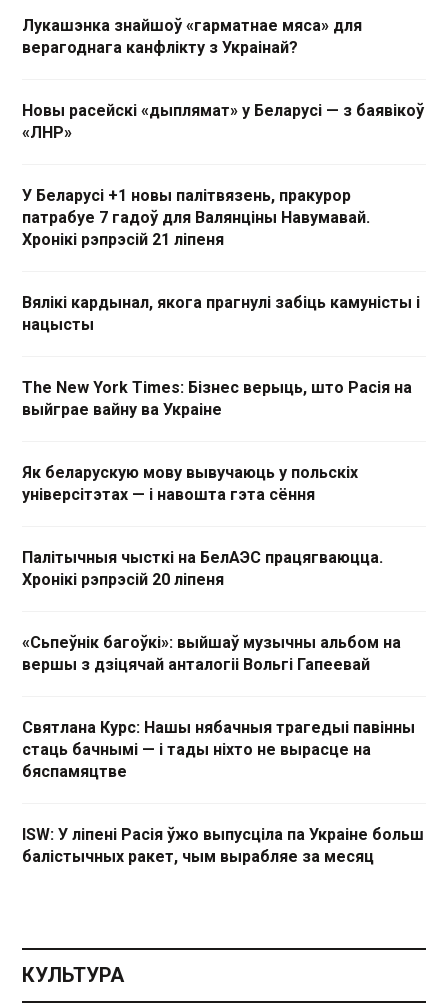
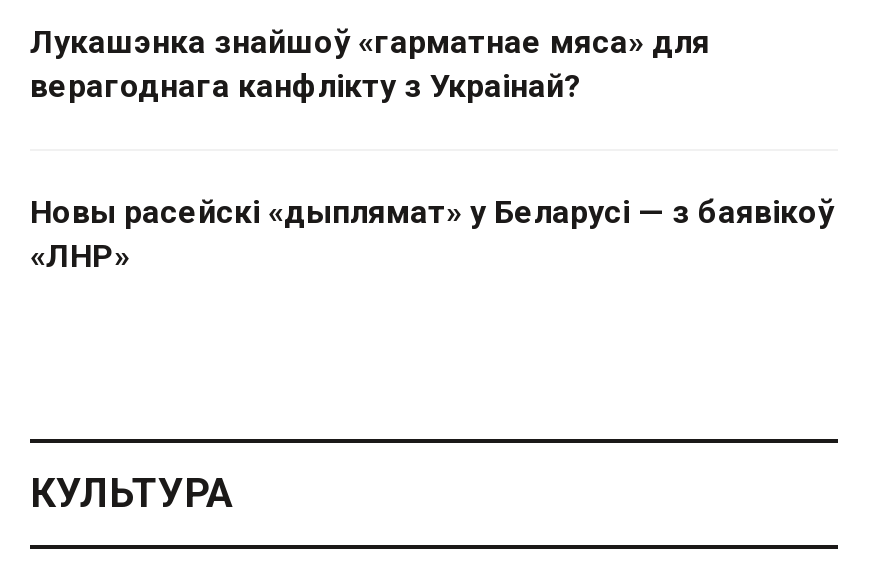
- У Беларусі +1 новы палітвязень, пракурор
- патрабуе 7 гадоў для Валянціны Навумавай.
- Хронікі рэпрэсій 21 ліпеня
- Вялікі кардынал, якога прагнулі забіць камуністы і
- нацысты
- The New York Times: Бізнес верыць, што Расія на
- выйграе вайну ва Украіне
- Як беларускую мову вывучаюць у польскіх
- універсітэтах — і навошта гэта сёння
- Палітычныя чысткі на БелАЭС працягваюцца.
- Хронікі рэпрэсій 20 ліпеня
- «Сьпеўнік багоўкі»: выйшаў музычны альбом на
- вершы з дзіцячай анталогіі Вольгі Гапеевай
- Святлана Курс: Нашы нябачныя трагедыі павінны
- стаць бачнымі — і тады ніхто не вырасце на
- бяспамяцтве
- ISW: У ліпені Расія ўжо выпусціла па Украіне больш
- балістычных ракет, чым вырабляе за месяц
